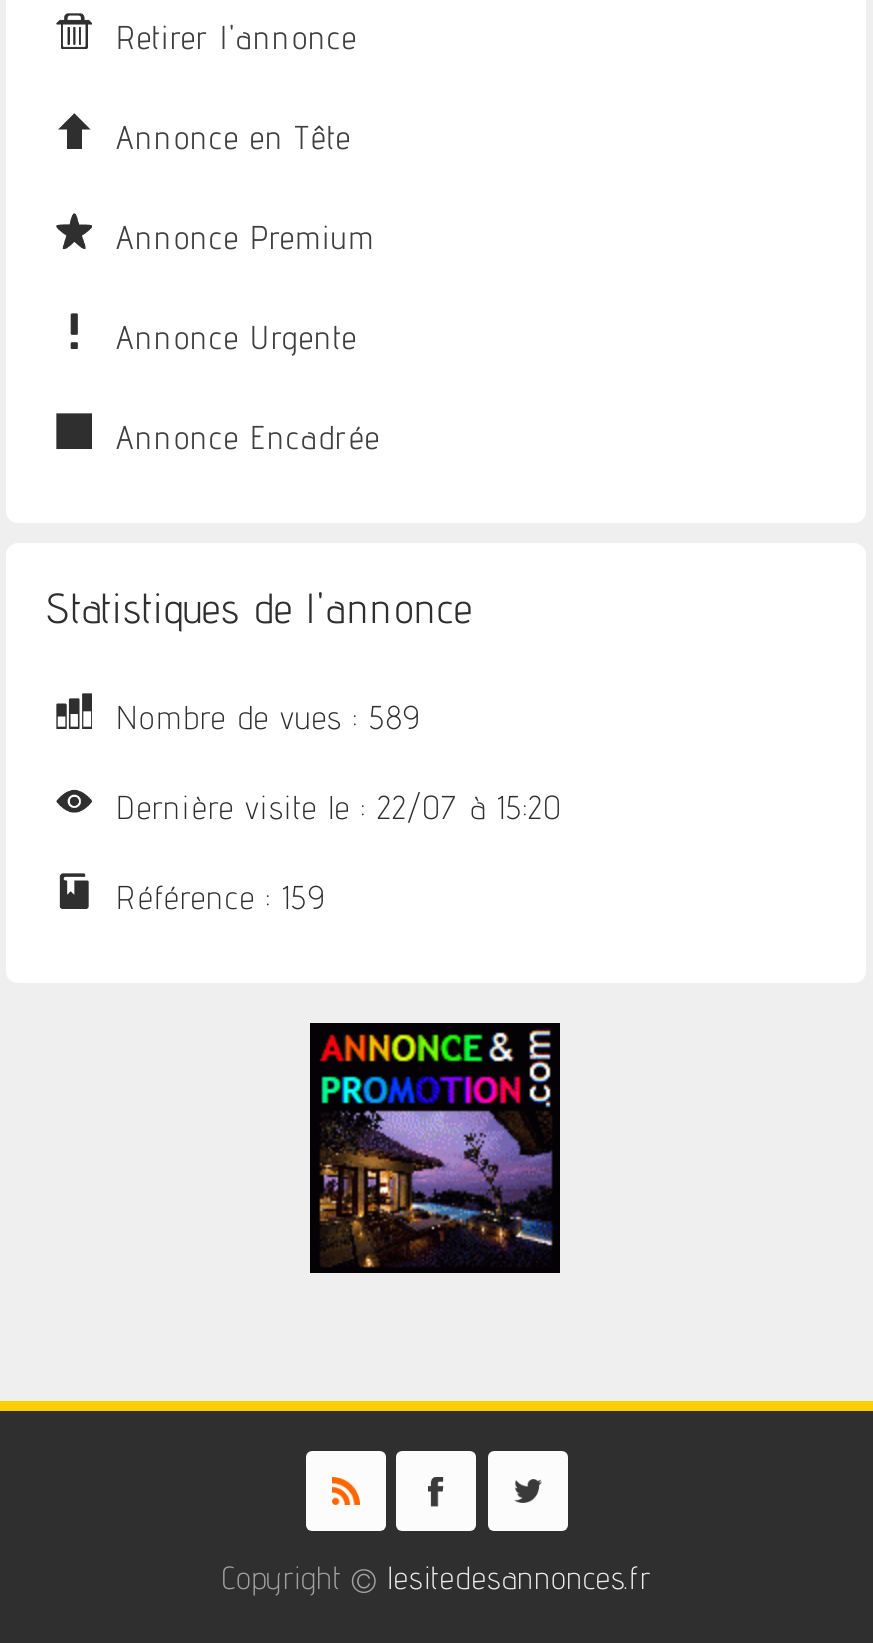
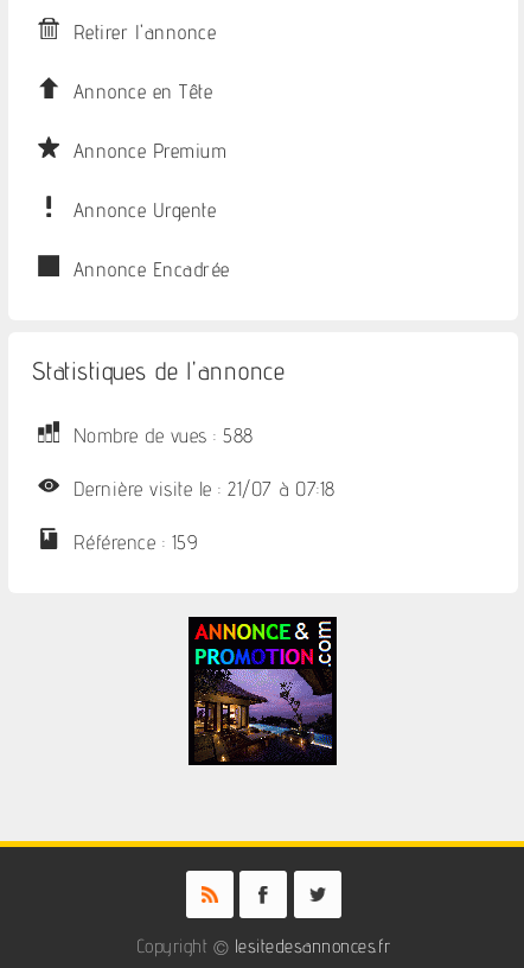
- Nombre de vues : 589
+ Nombre de vues : 588

- Dernière visite le : 22/07 à 15:20
+ Dernière visite le : 21/07 à 07:18
